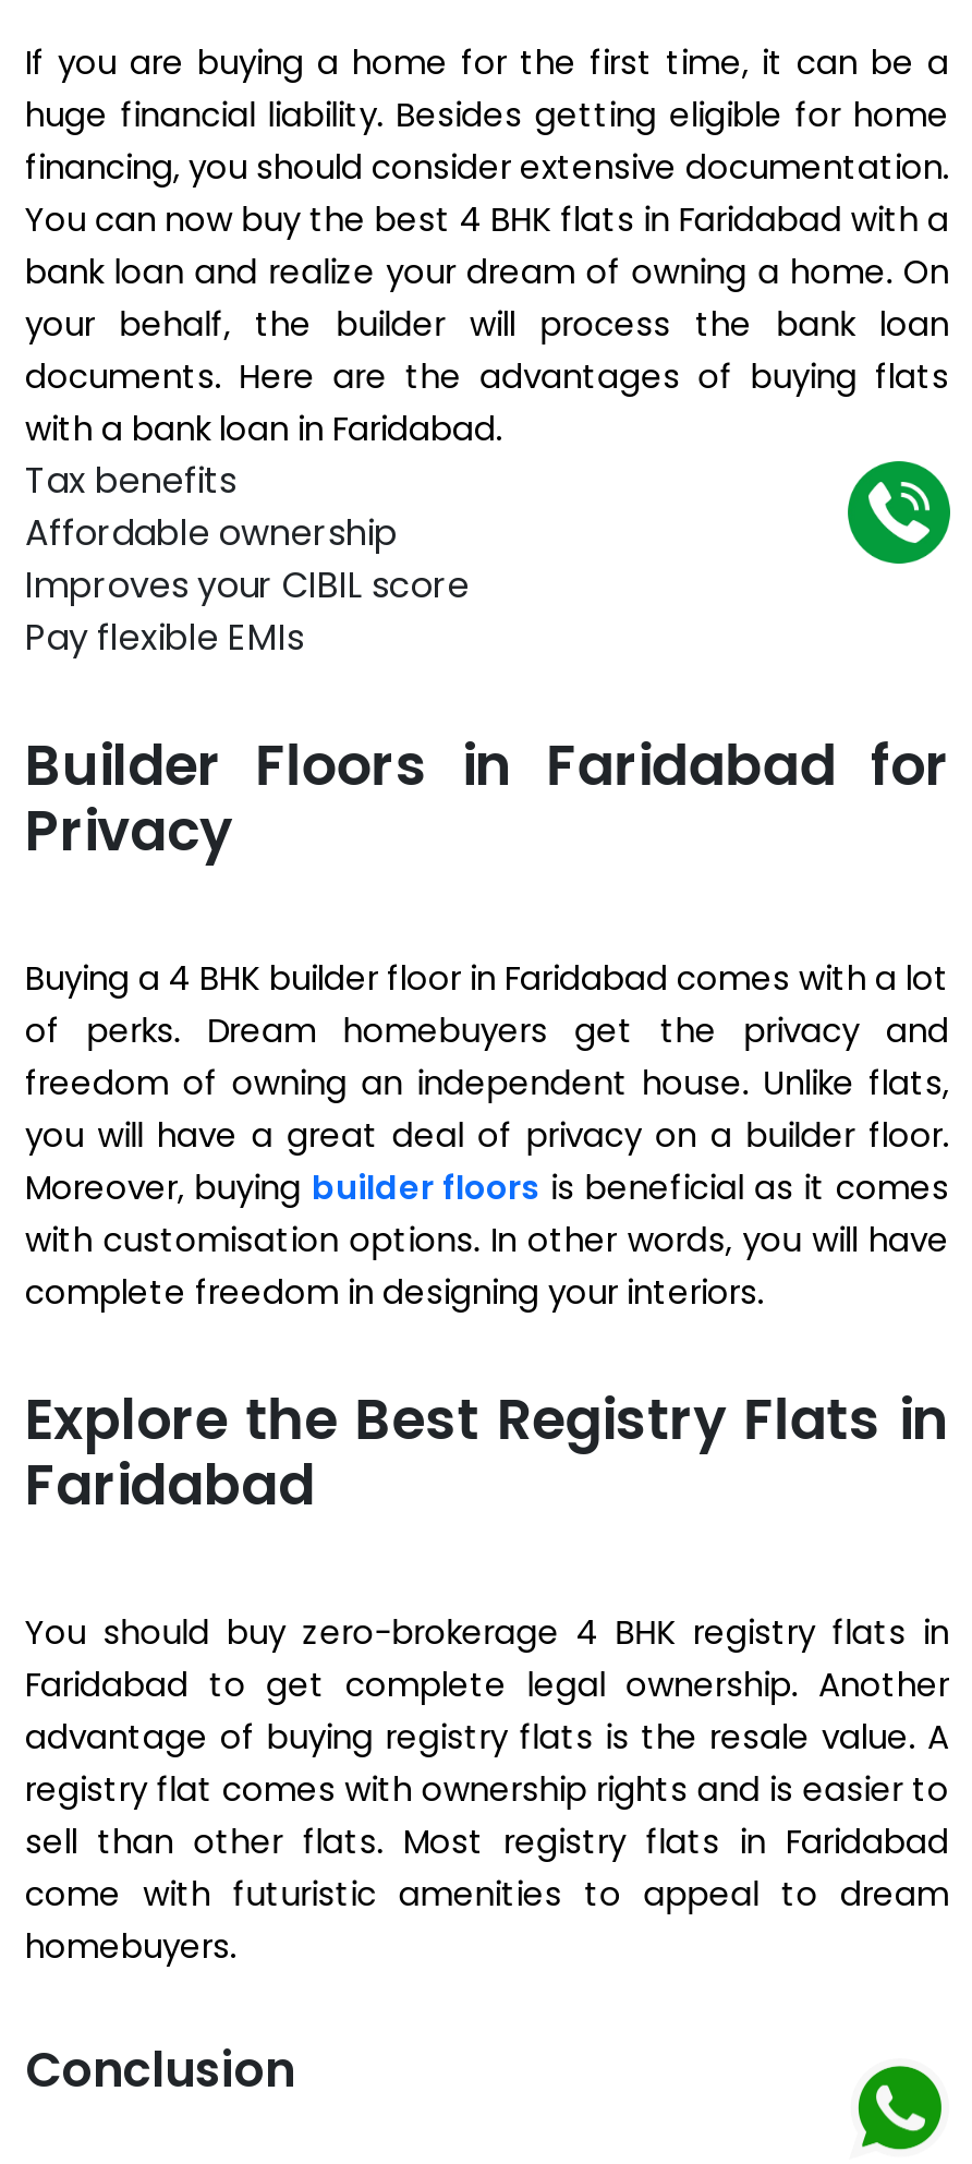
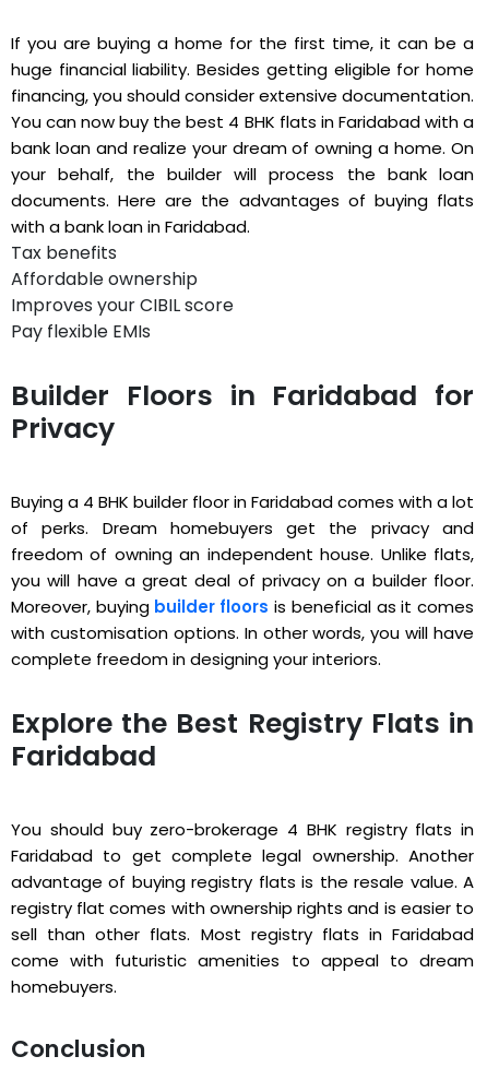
- [image]

- [image]
